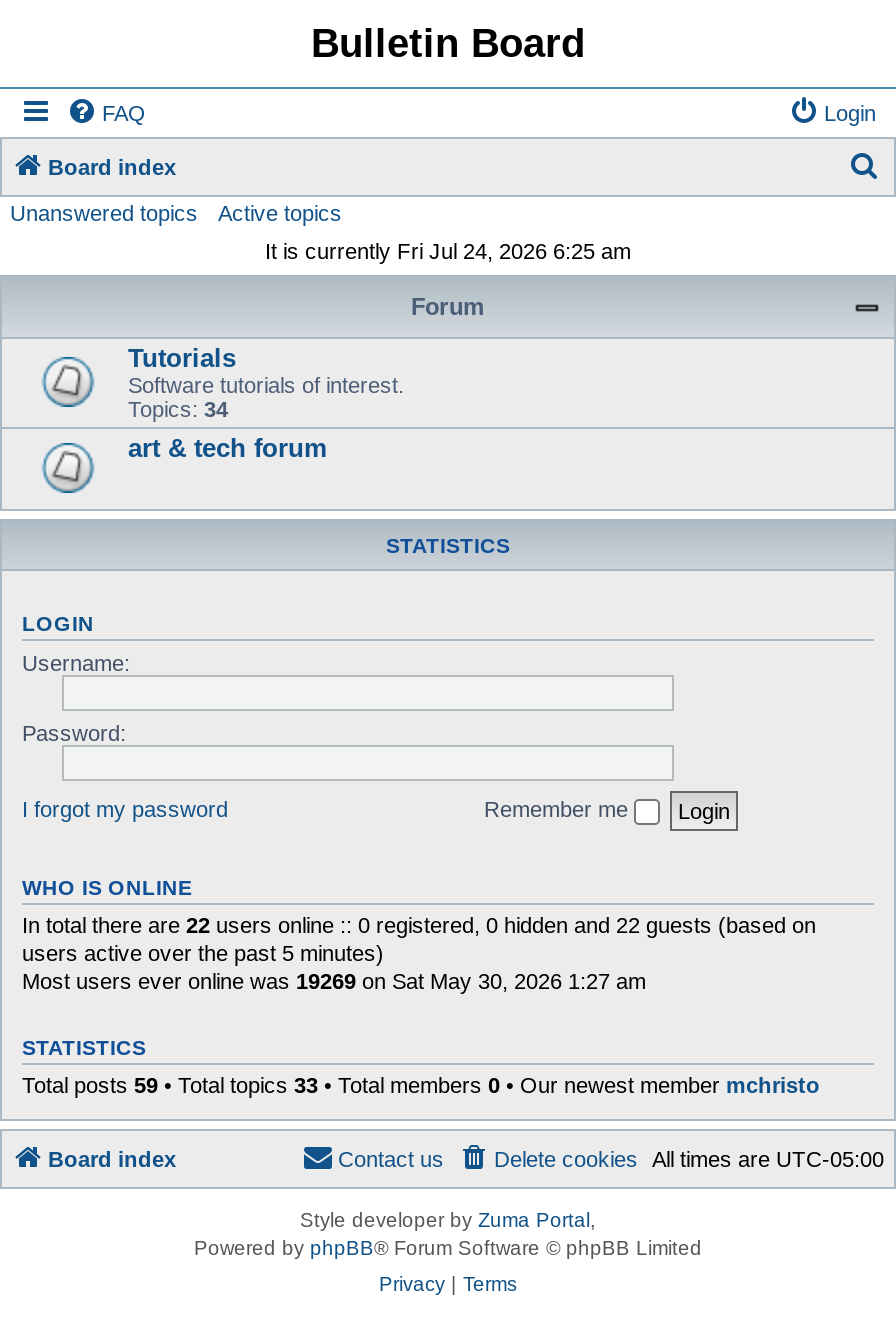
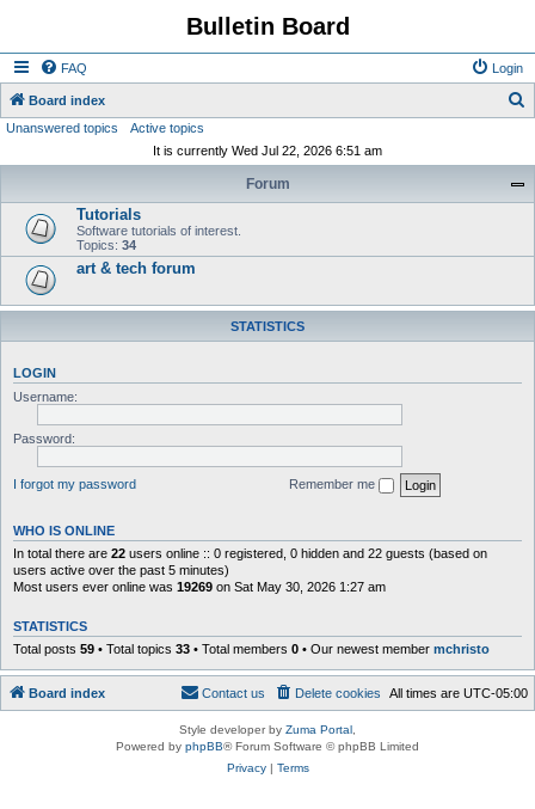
- It is currently Fri Jul 24, 2026 6:25 am
+ It is currently Wed Jul 22, 2026 6:51 am
